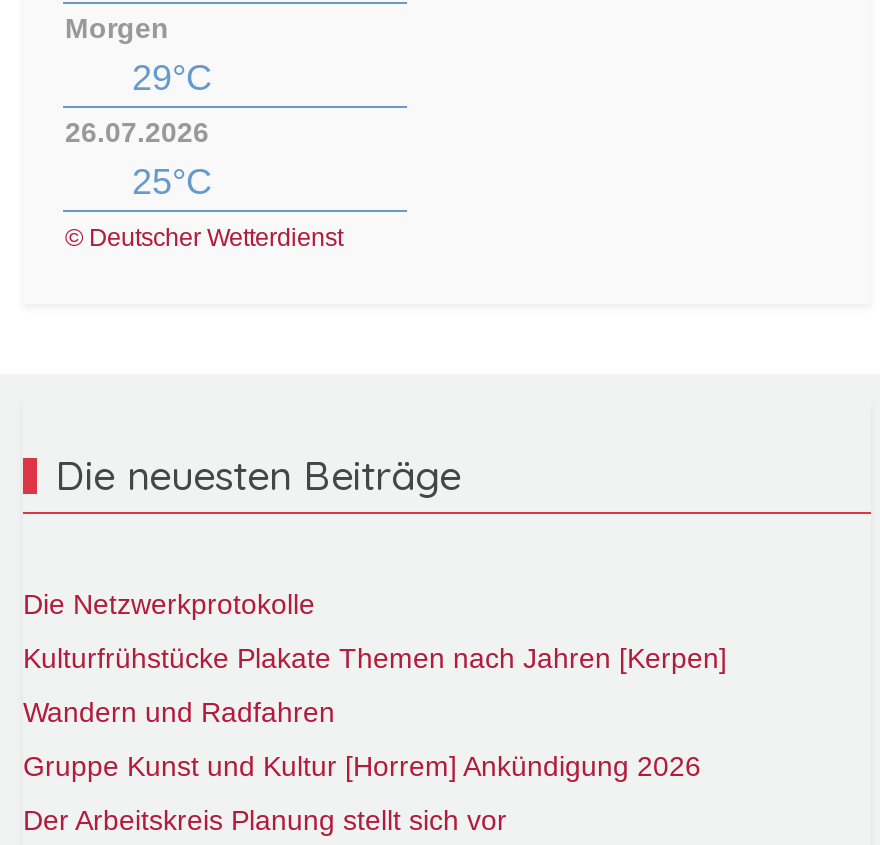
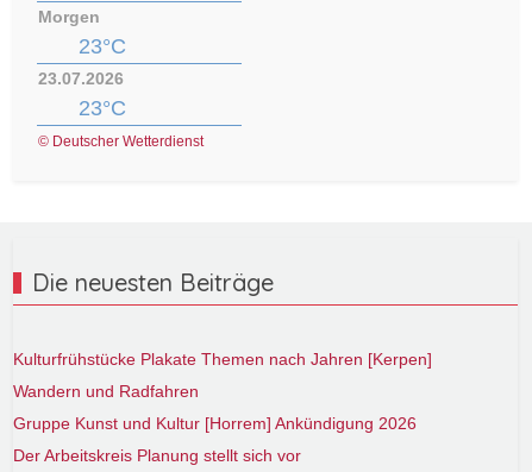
- 29°C
- 26.07.2026
- 25°C
+ 23°C
+ 23.07.2026
+ 23°C

- Die Netzwerkprotokolle
